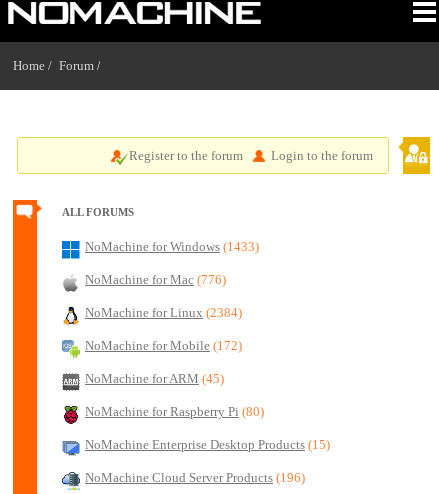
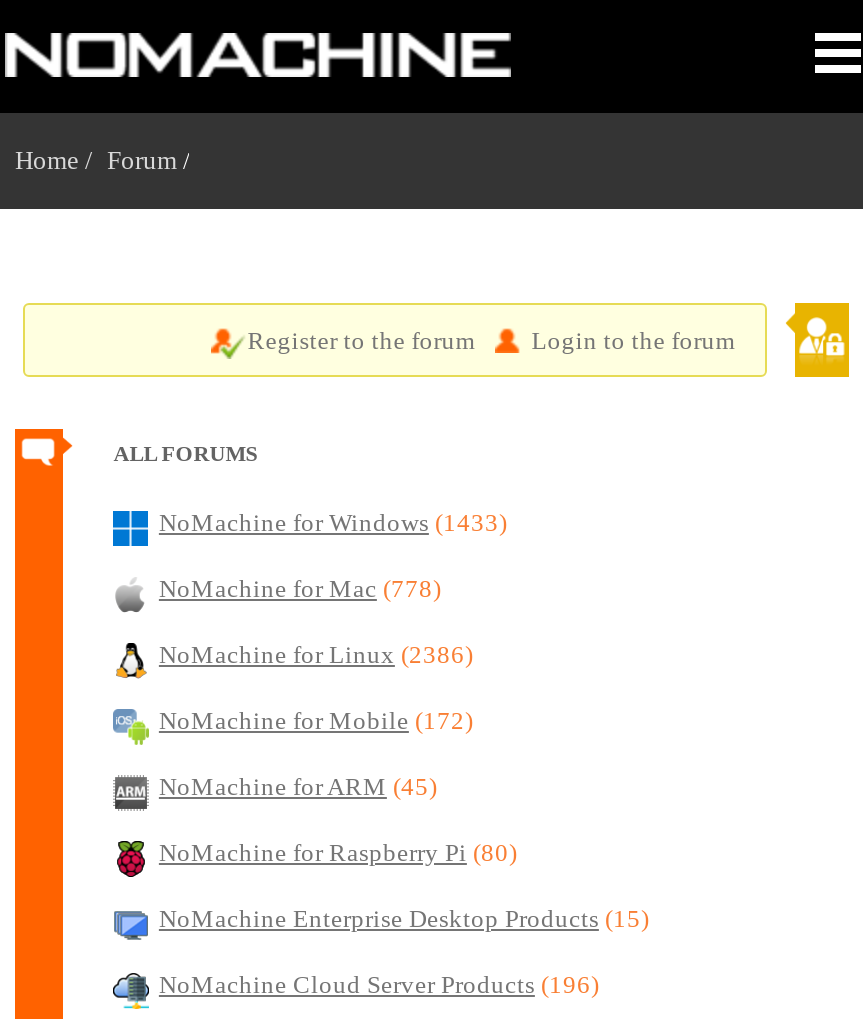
- NoMachine for Mac (776)
+ NoMachine for Mac (778)

- NoMachine for Linux (2384)
+ NoMachine for Linux (2386)
